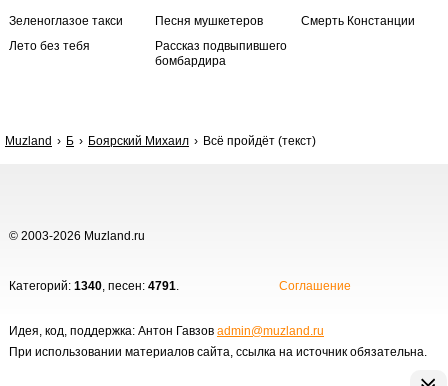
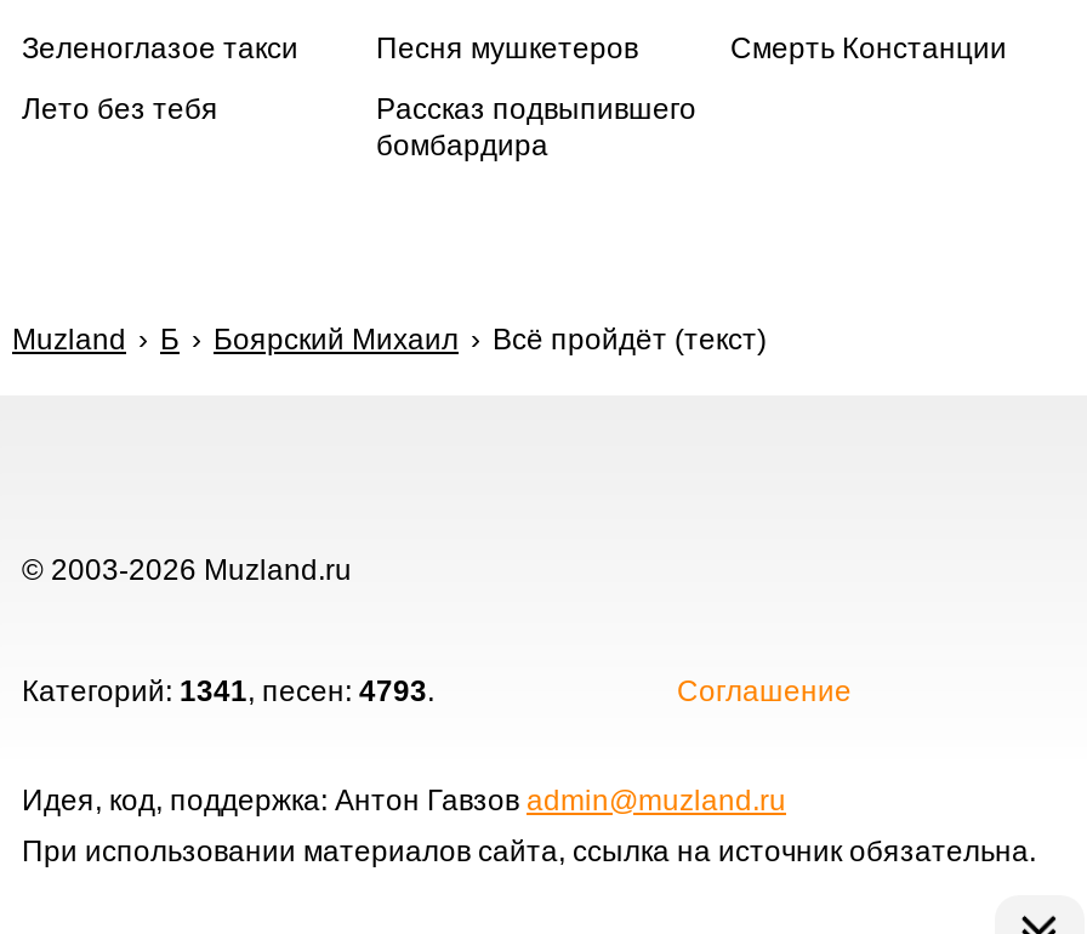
- Категорий: 1340, песен: 4791.
+ Категорий: 1341, песен: 4793.
